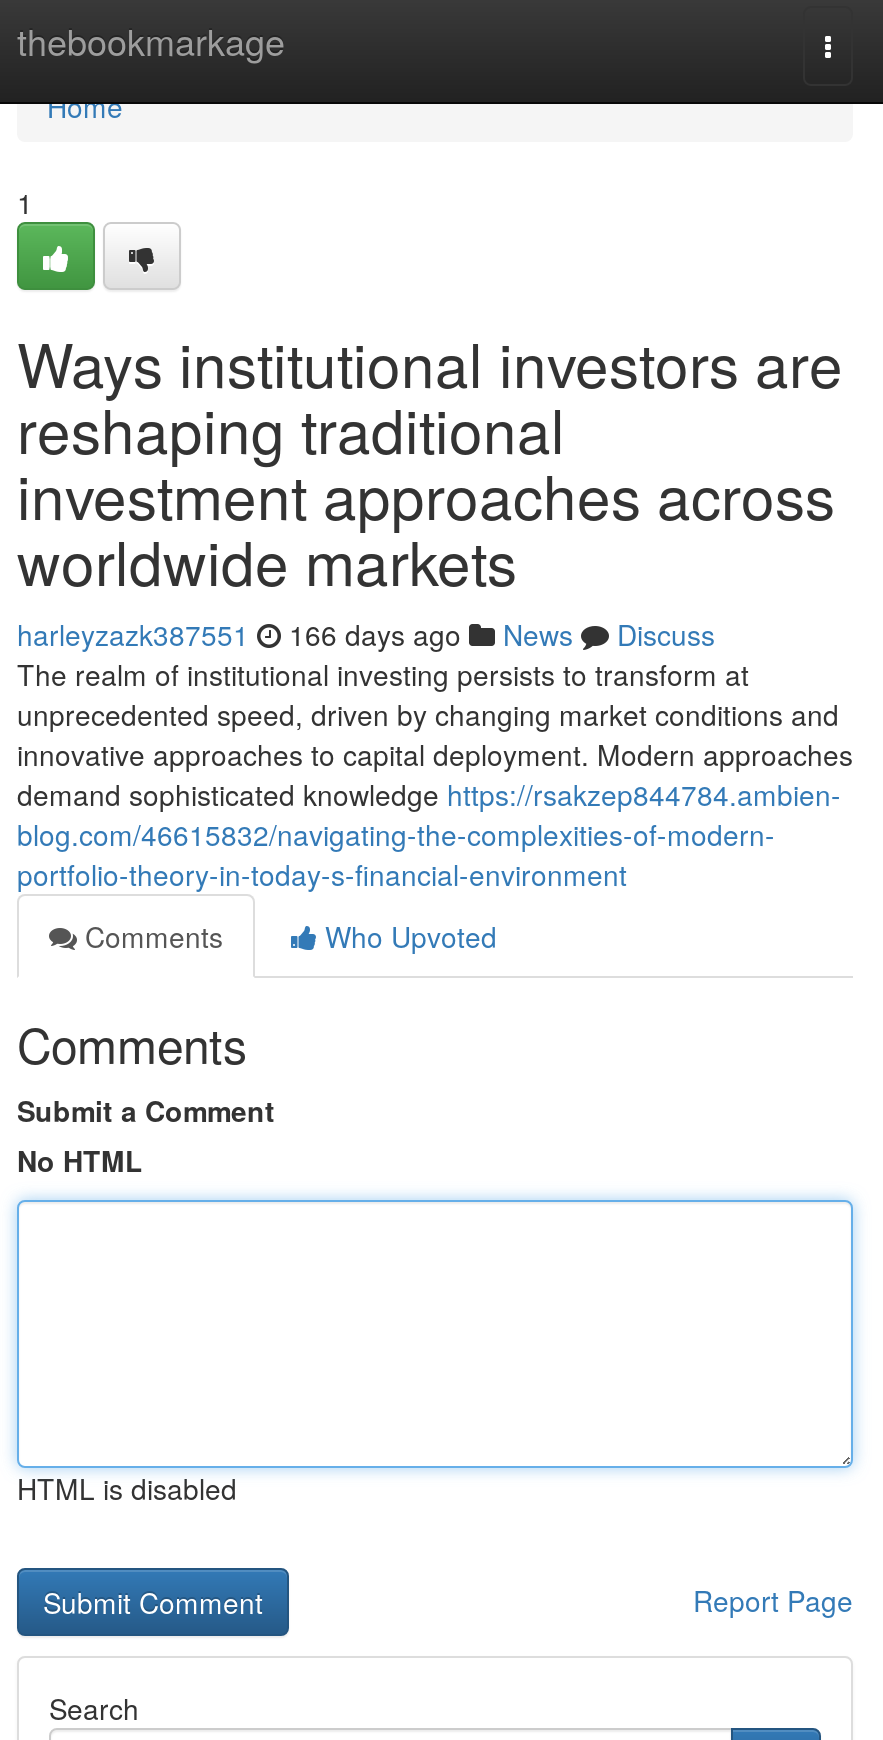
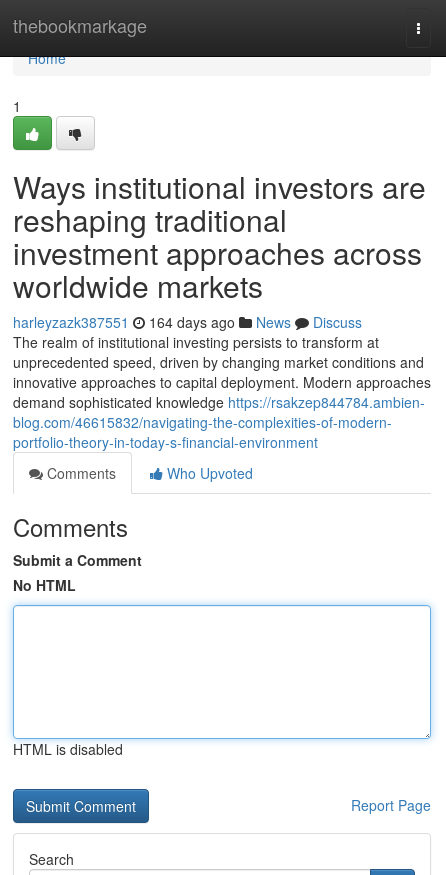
- harleyzazk387551 166 days ago News Discuss
+ harleyzazk387551 164 days ago News Discuss
